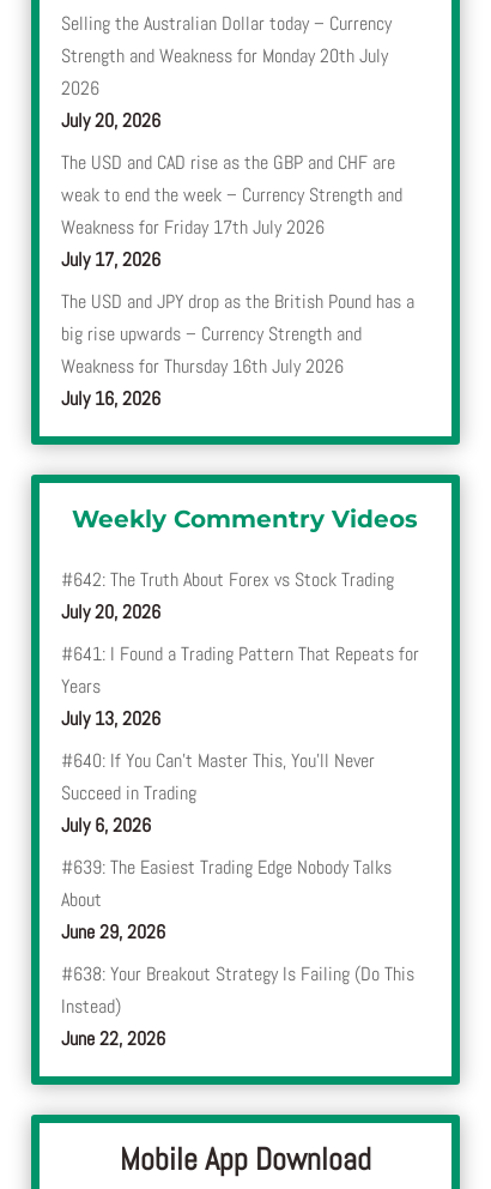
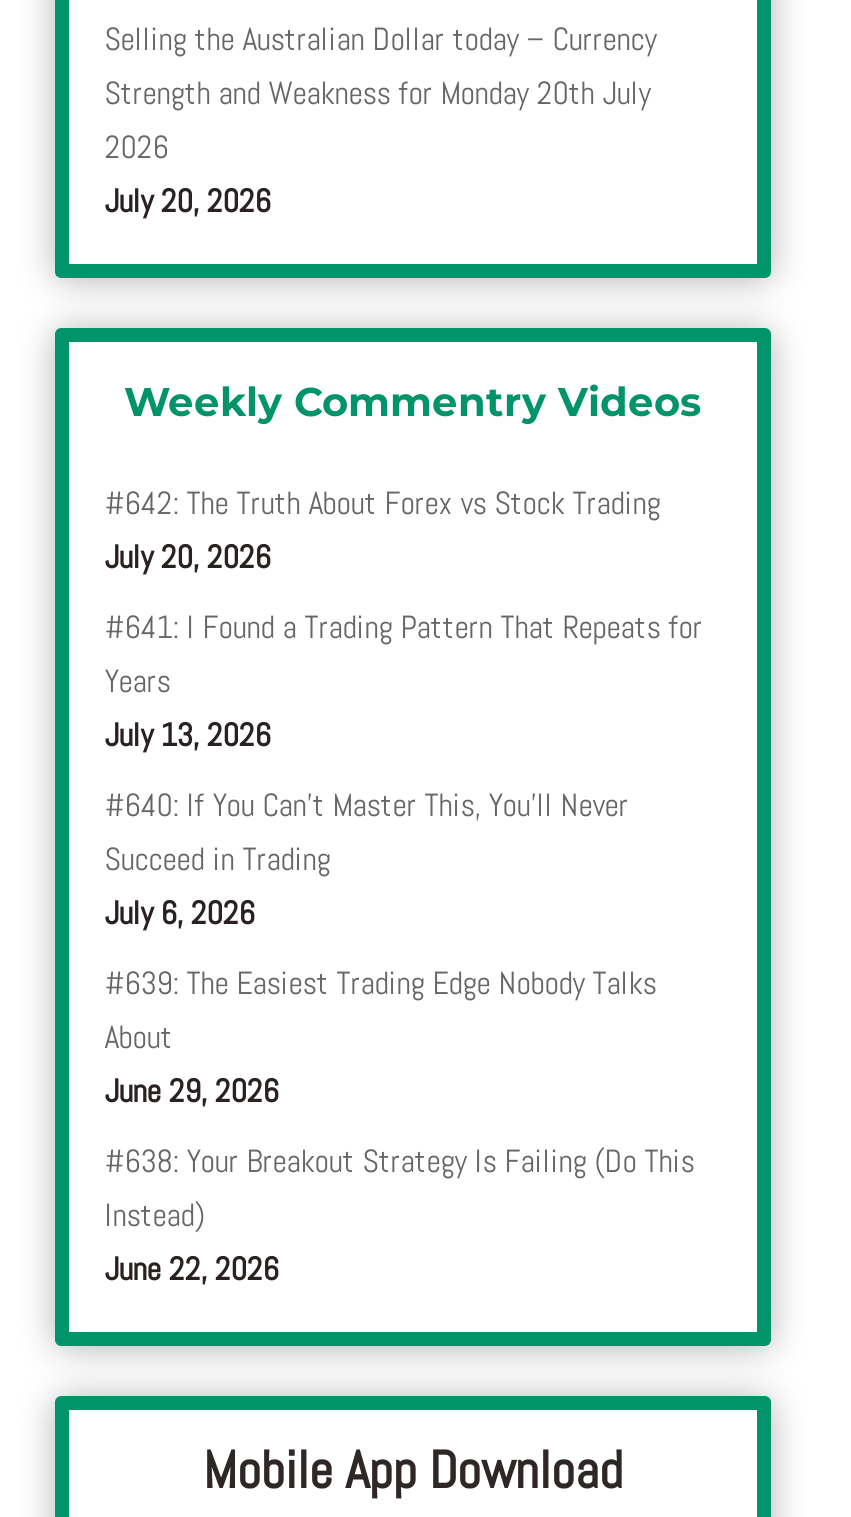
- The USD and CAD rise as the GBP and CHF are
- weak to end the week – Currency Strength and
- Weakness for Friday 17th July 2026
- July 17, 2026
- The USD and JPY drop as the British Pound has a
- big rise upwards – Currency Strength and
- Weakness for Thursday 16th July 2026
- July 16, 2026
